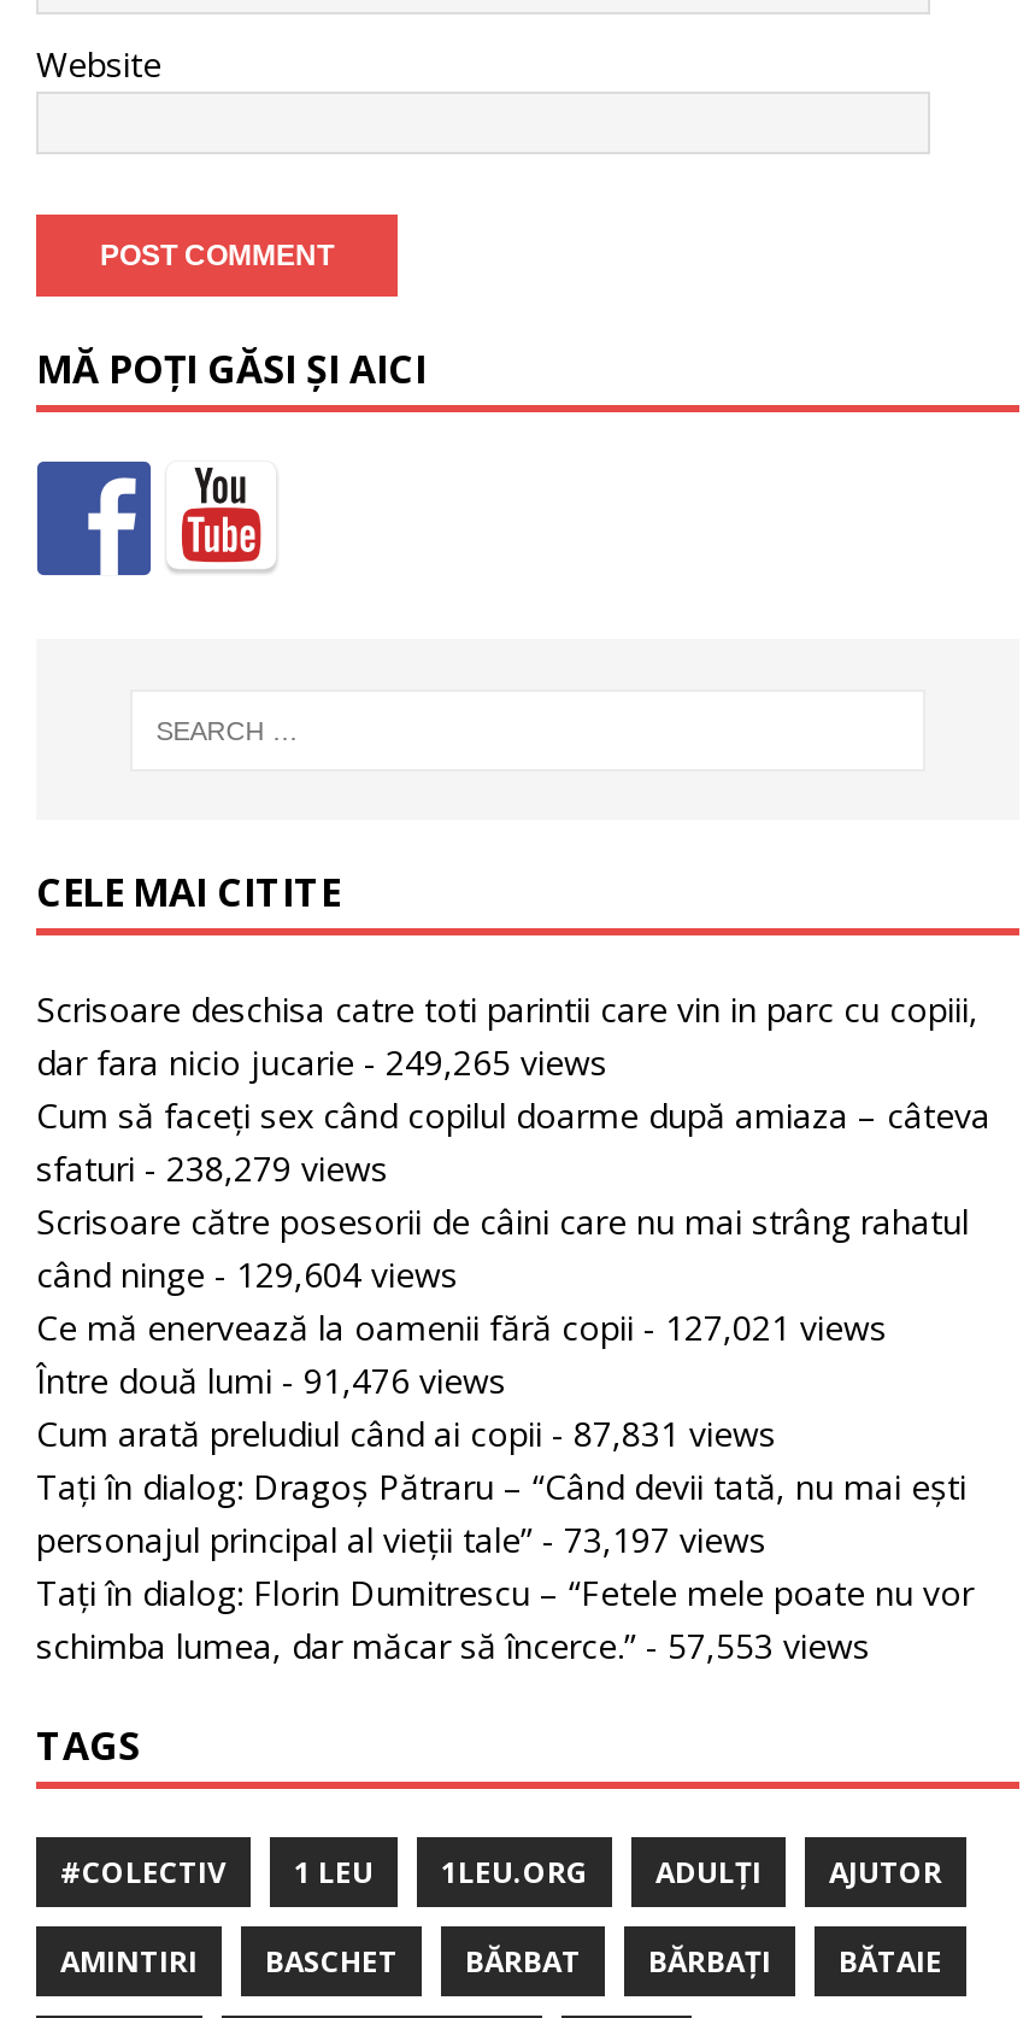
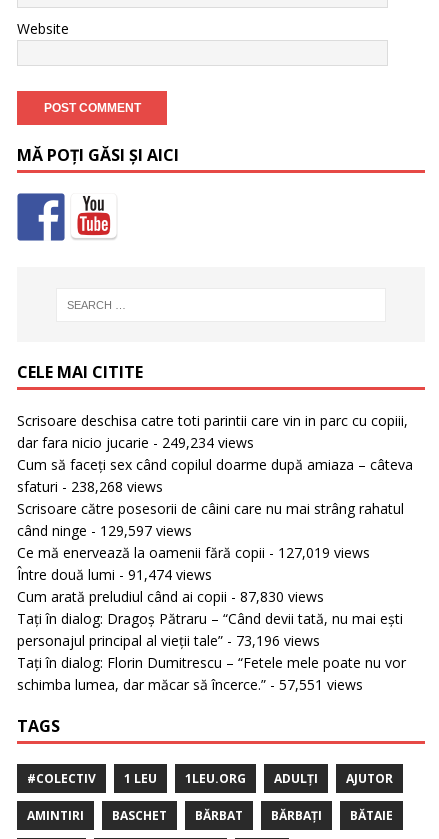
- dar fara nicio jucarie - 249,265 views
+ dar fara nicio jucarie - 249,234 views

- sfaturi - 238,279 views
+ sfaturi - 238,268 views

- când ninge - 129,604 views
+ când ninge - 129,597 views

- Ce mă enervează la oamenii fără copii - 127,021 views
+ Ce mă enervează la oamenii fără copii - 127,019 views

- Între două lumi - 91,476 views
+ Între două lumi - 91,474 views

- Cum arată preludiul când ai copii - 87,831 views
+ Cum arată preludiul când ai copii - 87,830 views

- personajul principal al vieții tale” - 73,197 views
+ personajul principal al vieții tale” - 73,196 views

- schimba lumea, dar măcar să încerce.” - 57,553 views
+ schimba lumea, dar măcar să încerce.” - 57,551 views
